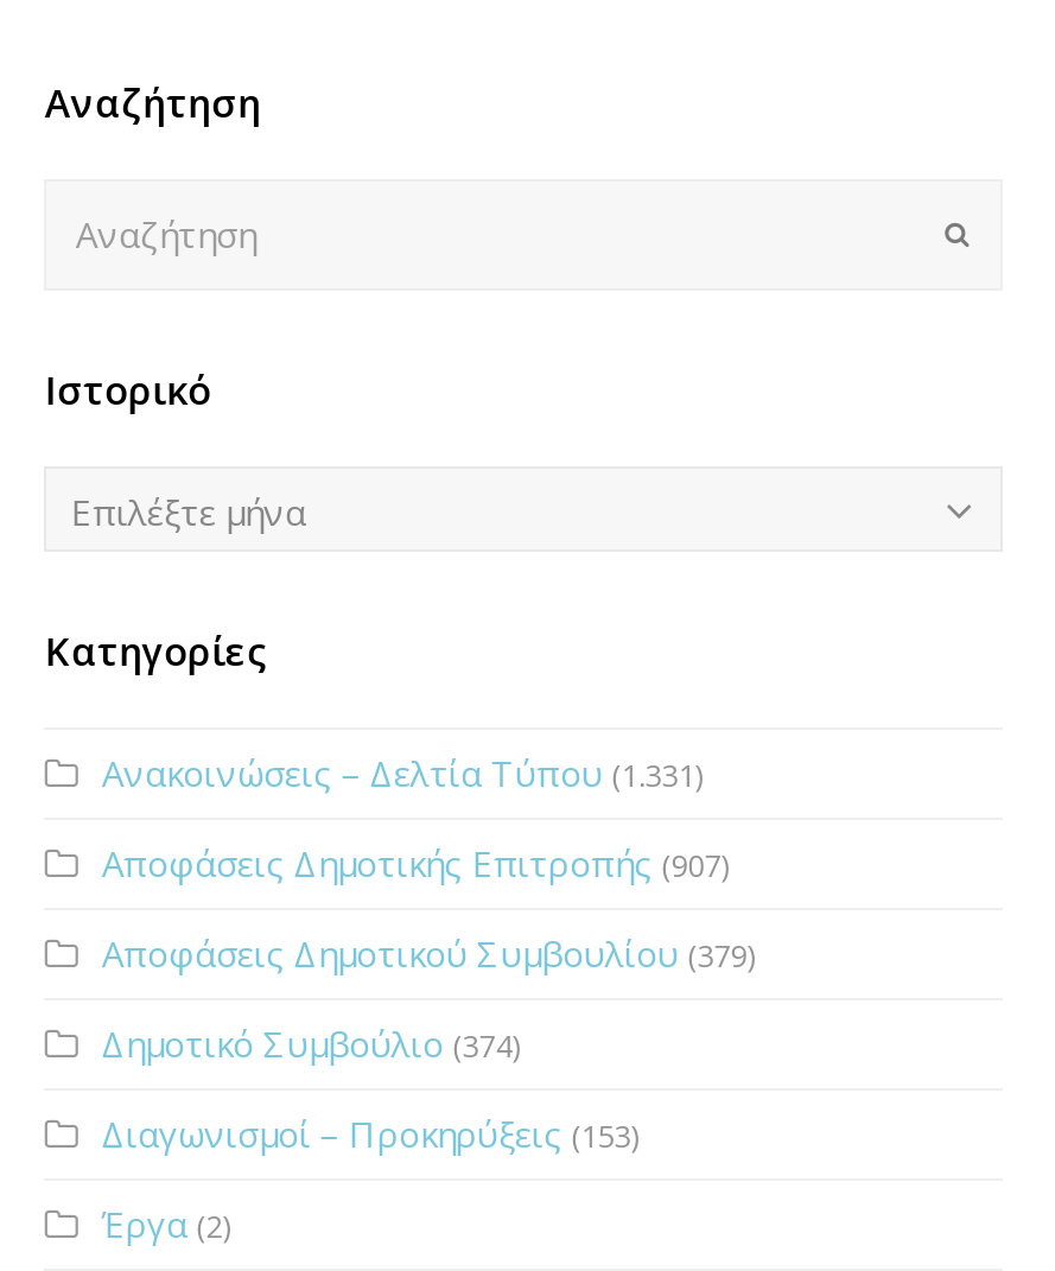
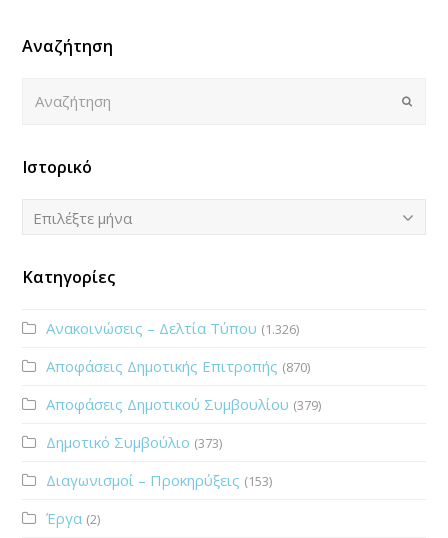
- Ανακοινώσεις – Δελτία Τύπου (1.331)
+ Ανακοινώσεις – Δελτία Τύπου (1.326)

- Αποφάσεις Δημοτικής Επιτροπής (907)
+ Αποφάσεις Δημοτικής Επιτροπής (870)

- Δημοτικό Συμβούλιο (374)
+ Δημοτικό Συμβούλιο (373)
